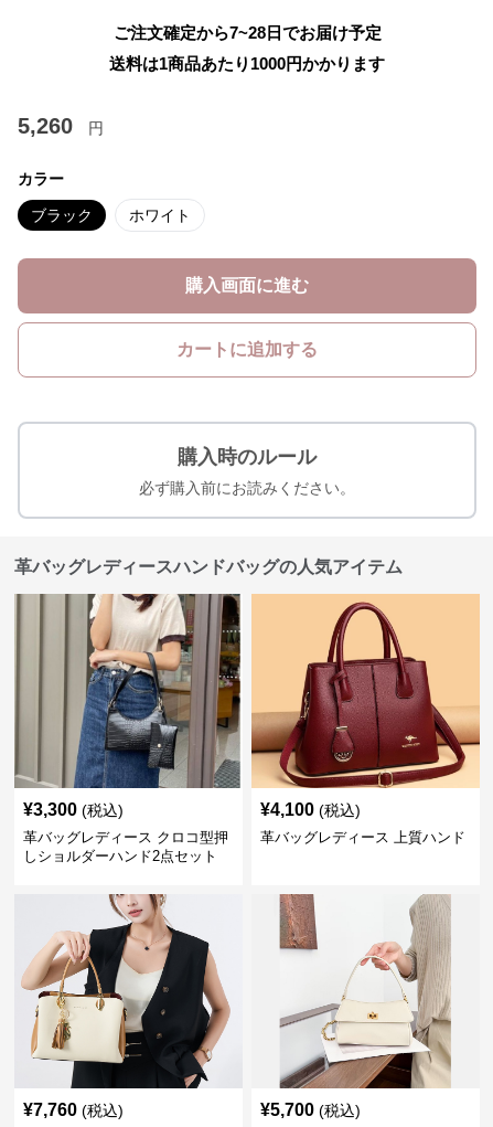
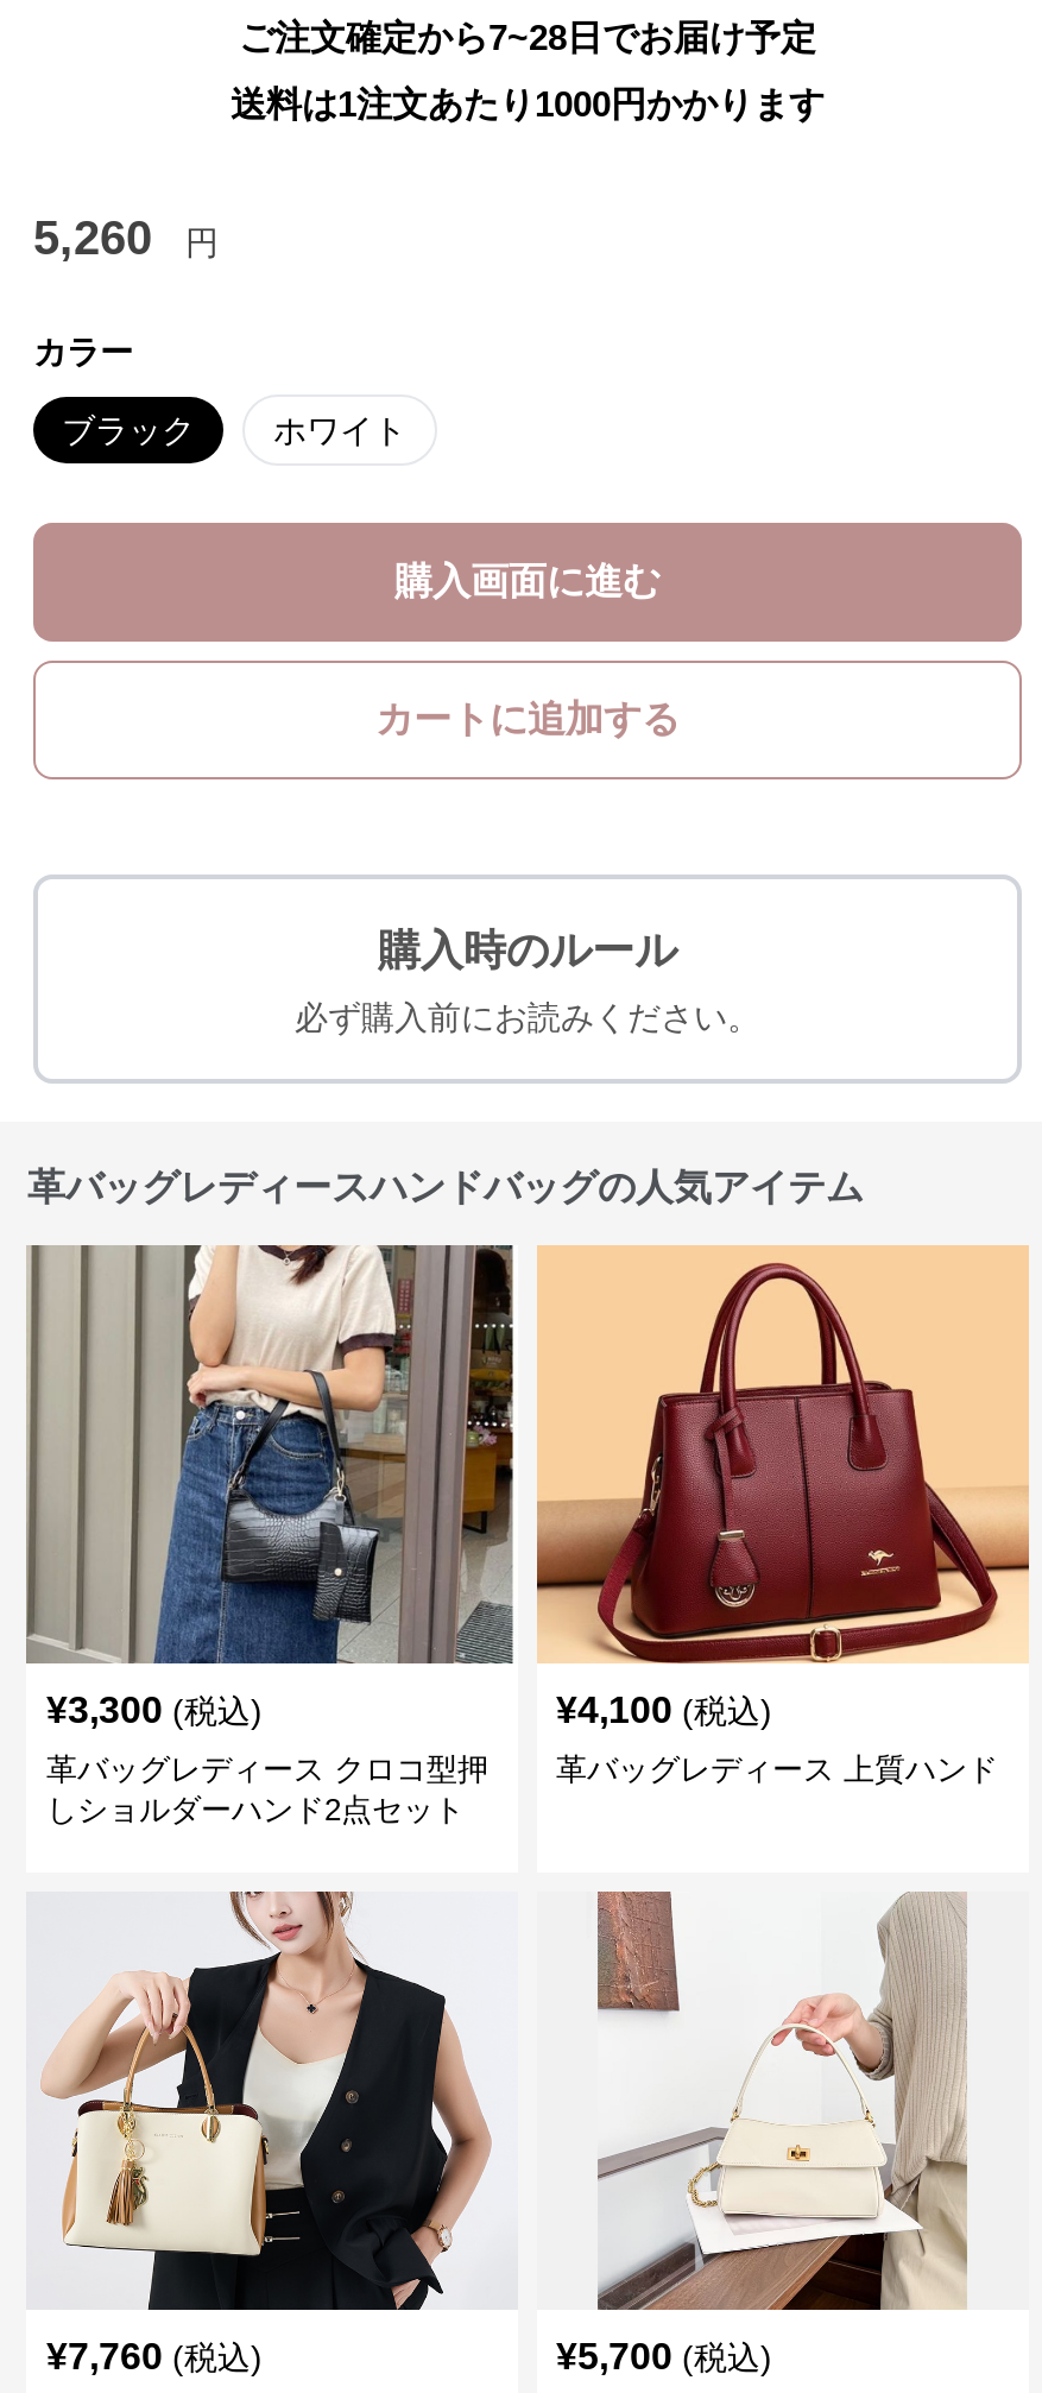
- 送料は1商品あたり1000円かかります
+ 送料は1注文あたり1000円かかります
